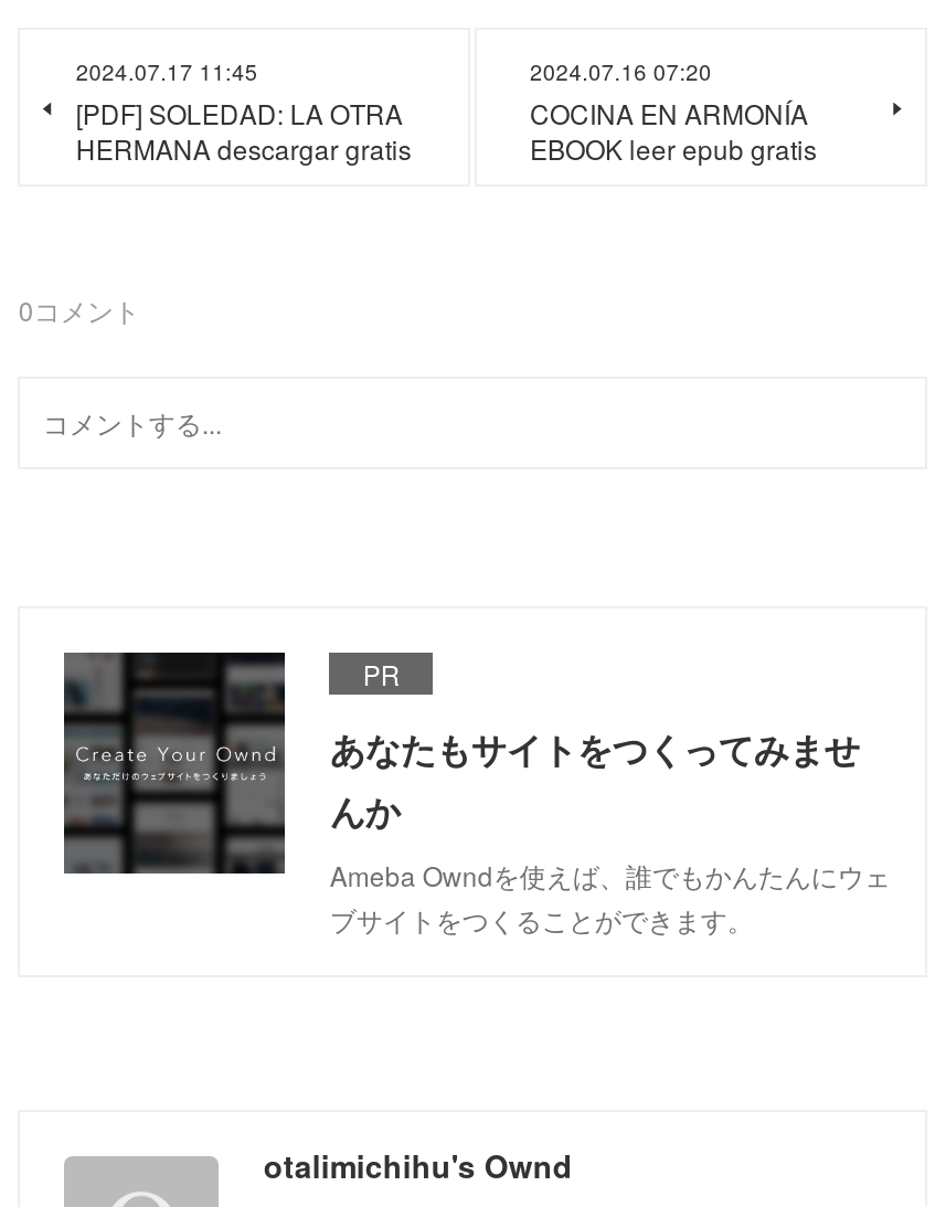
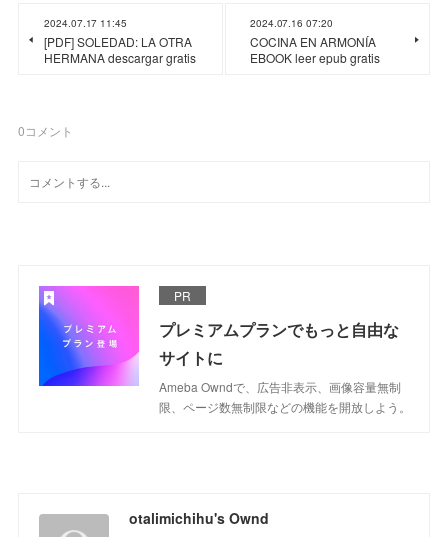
- [image]
- あなたもサイトをつくってみませ
- んか
- Ameba Owndを使えば、誰でもかんたんにウェ
- ブサイトをつくることができます。
+ [image]
+ プレミアムプランでもっと自由な
+ サイトに
+ Ameba Owndで、広告非表示、画像容量無制
+ 限、ページ数無制限などの機能を開放しよう。
